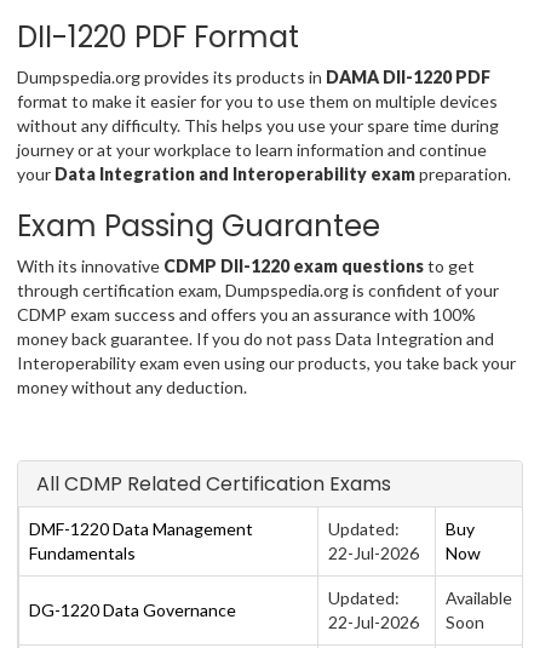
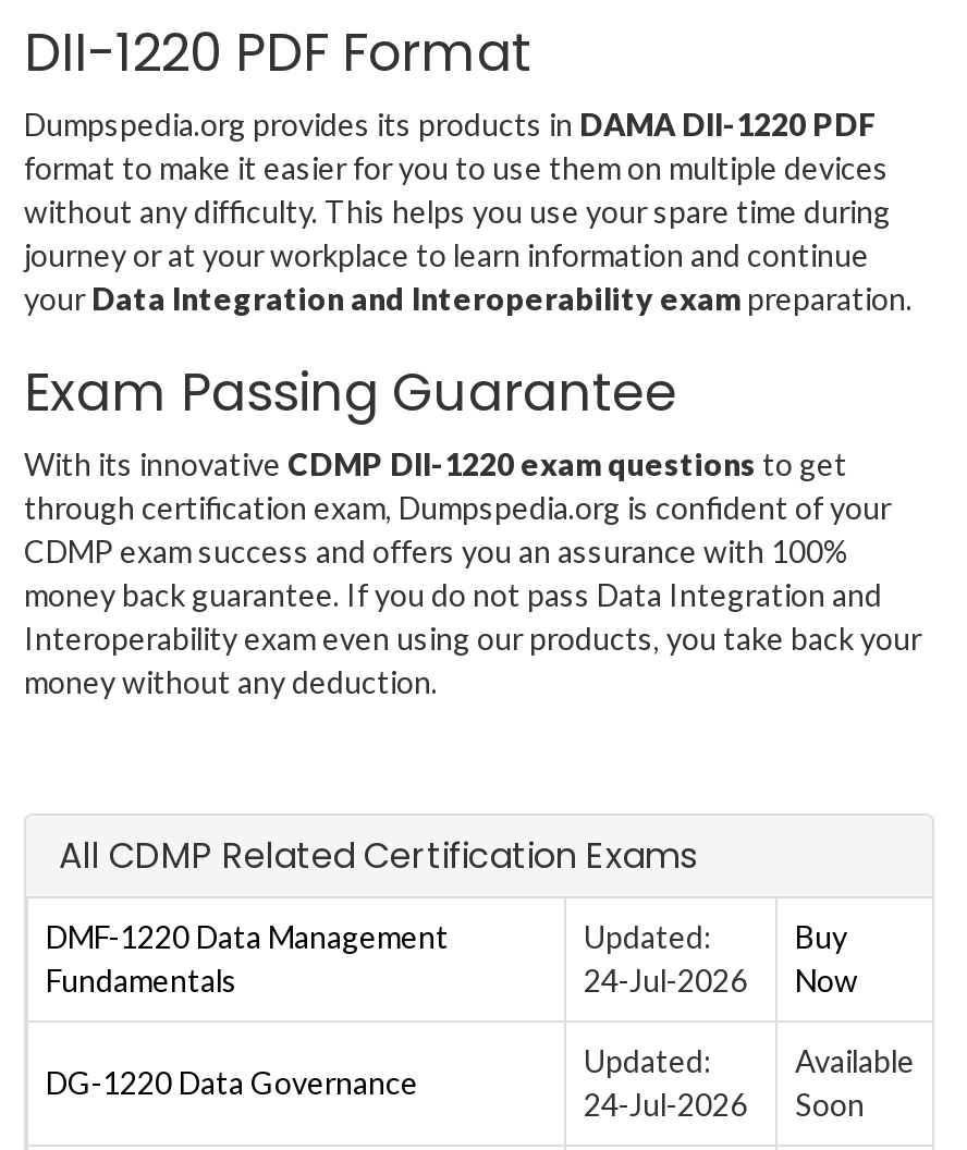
- 22-Jul-2026 Now
+ 24-Jul-2026 Now

- 22-Jul-2026 Soon
+ 24-Jul-2026 Soon
